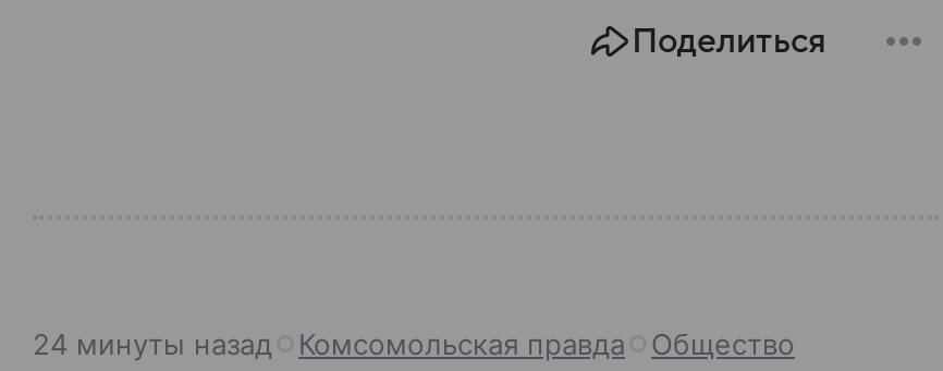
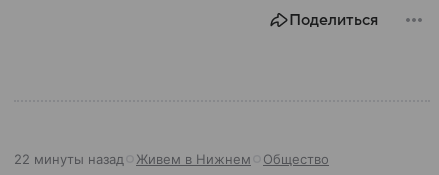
- 24 минуты назад
- Комсомольская правда
+ 22 минуты назад
+ Живем в Нижнем
